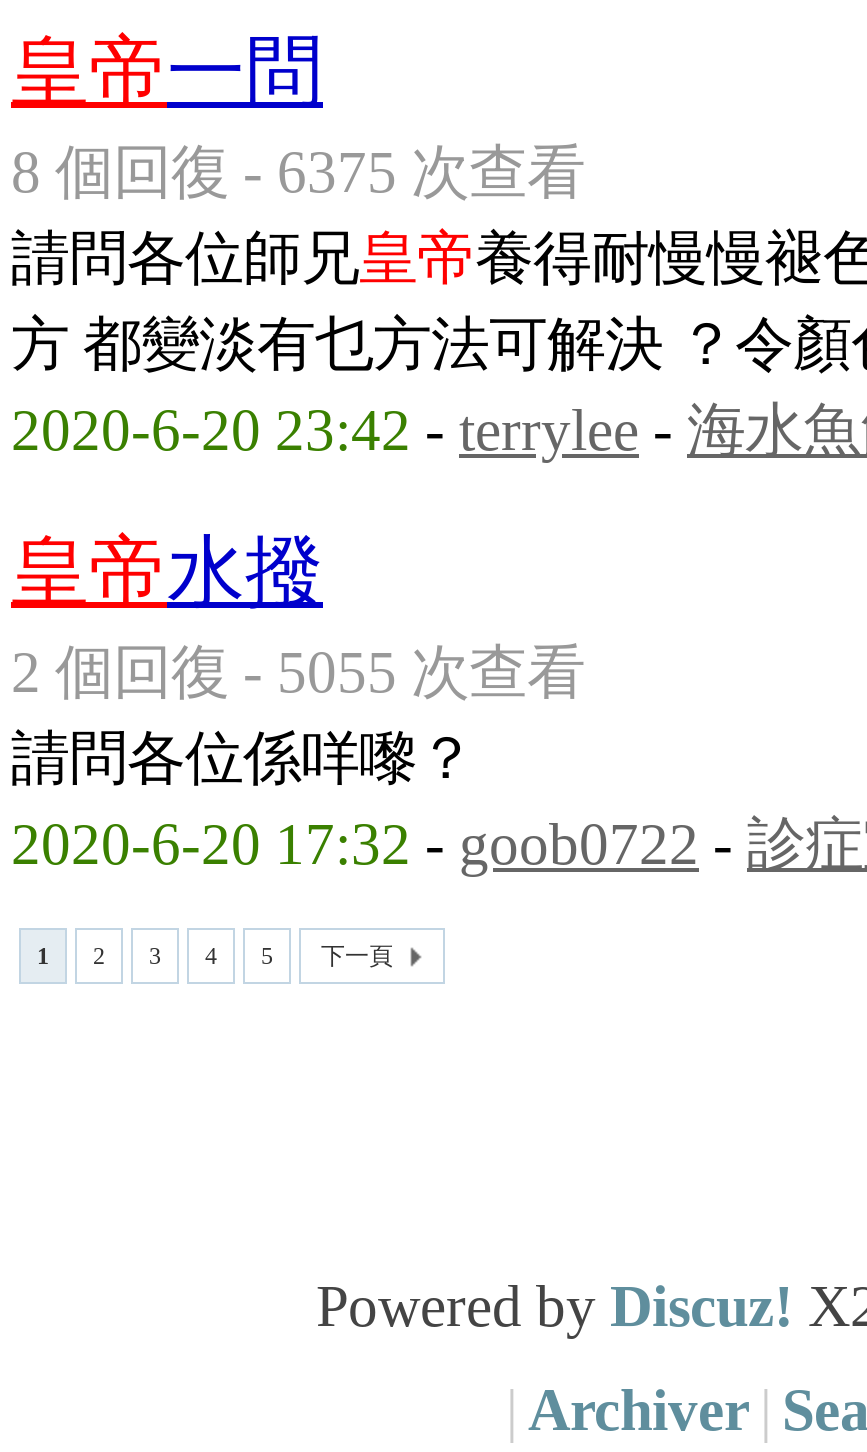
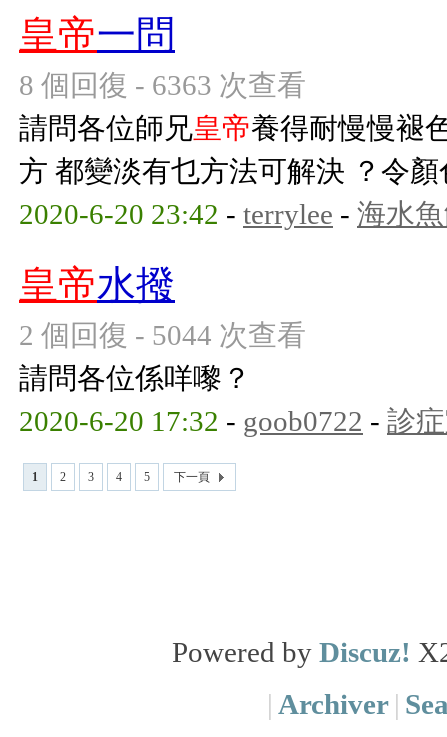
- 8 個回復 - 6375 次查看
+ 8 個回復 - 6363 次查看

- 2 個回復 - 5055 次查看
+ 2 個回復 - 5044 次查看
